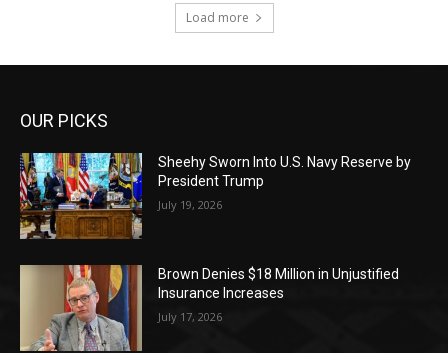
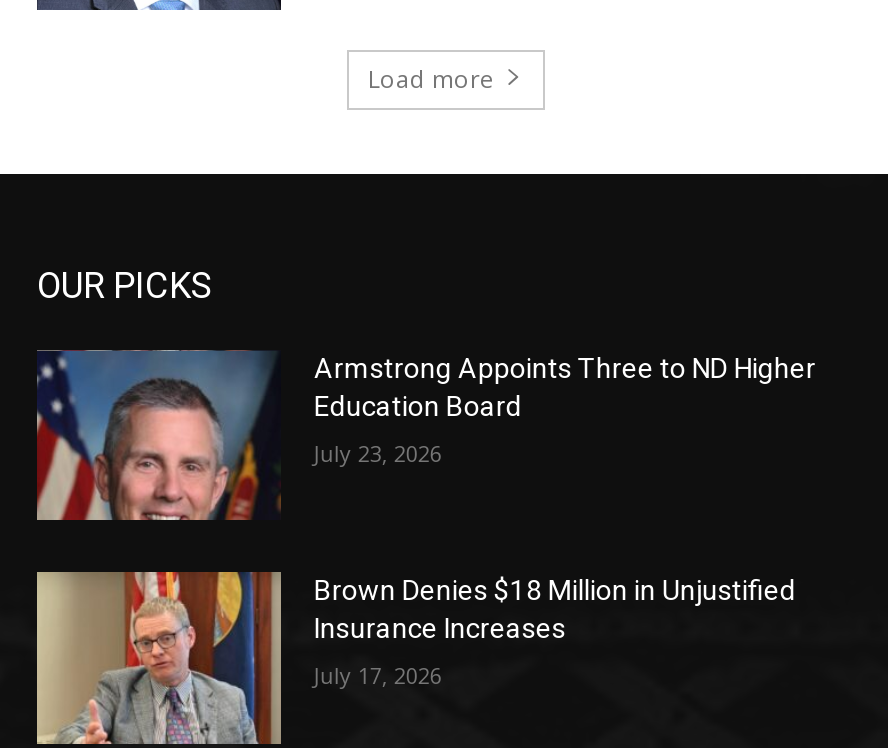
- [image]
- Sheehy Sworn Into U.S. Navy Reserve by
- President Trump
+ [image]
+ Armstrong Appoints Three to ND Higher
+ Education Board

- July 19, 2026
+ July 23, 2026
